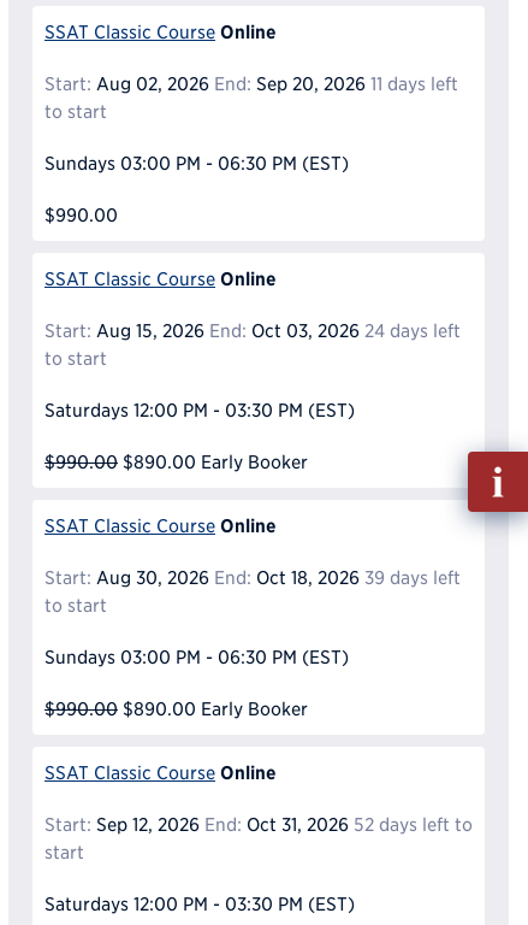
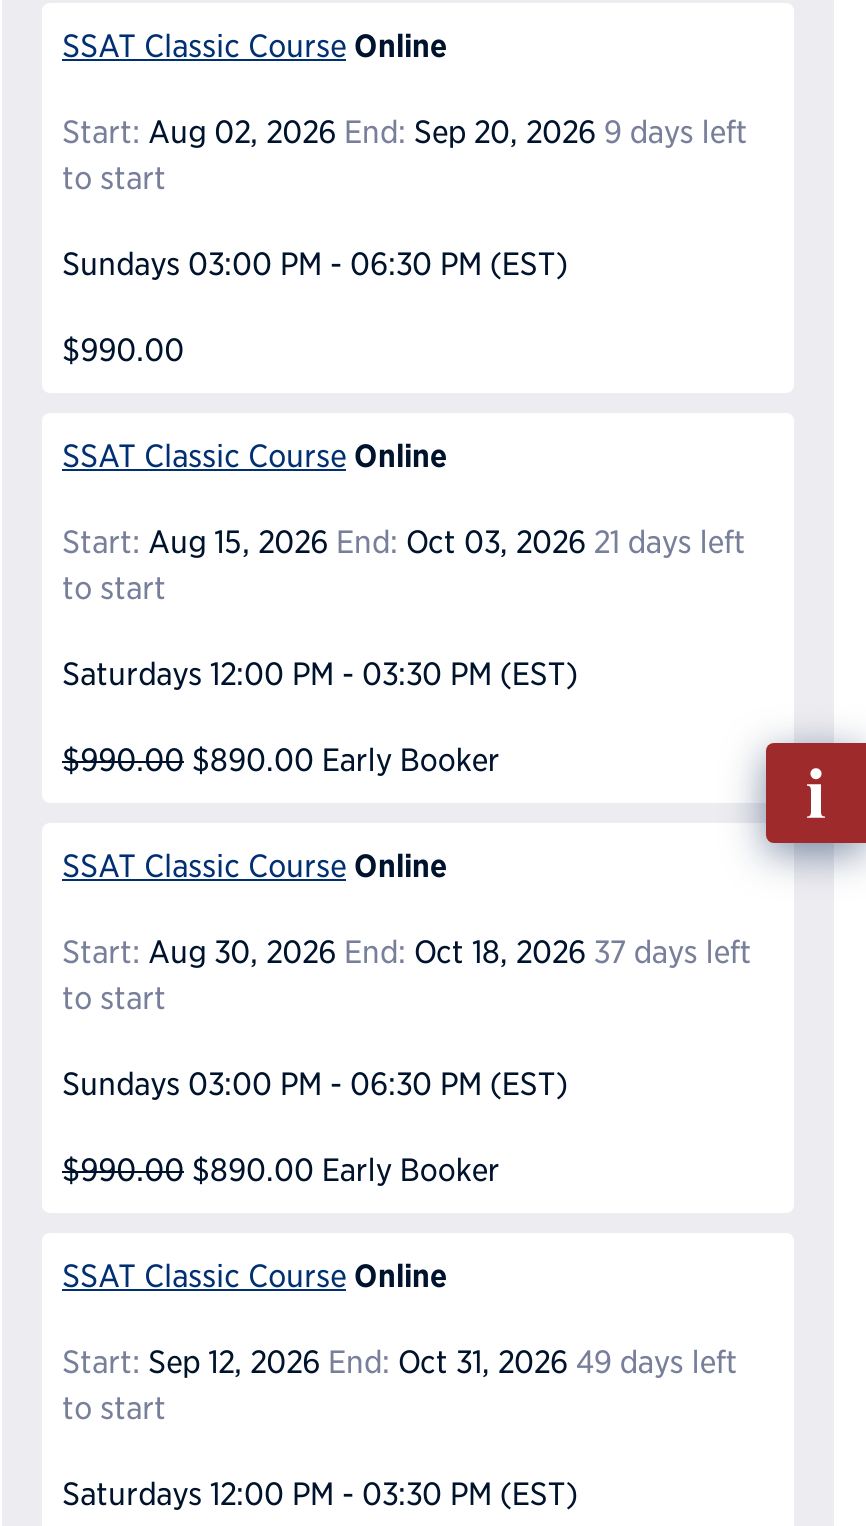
- Start: Aug 02, 2026 End: Sep 20, 2026 11 days left
+ Start: Aug 02, 2026 End: Sep 20, 2026 9 days left

- Start: Aug 15, 2026 End: Oct 03, 2026 24 days left
+ Start: Aug 15, 2026 End: Oct 03, 2026 21 days left

- Start: Aug 30, 2026 End: Oct 18, 2026 39 days left
+ Start: Aug 30, 2026 End: Oct 18, 2026 37 days left

- Start: Sep 12, 2026 End: Oct 31, 2026 52 days left to
- start
+ Start: Sep 12, 2026 End: Oct 31, 2026 49 days left
+ to start
